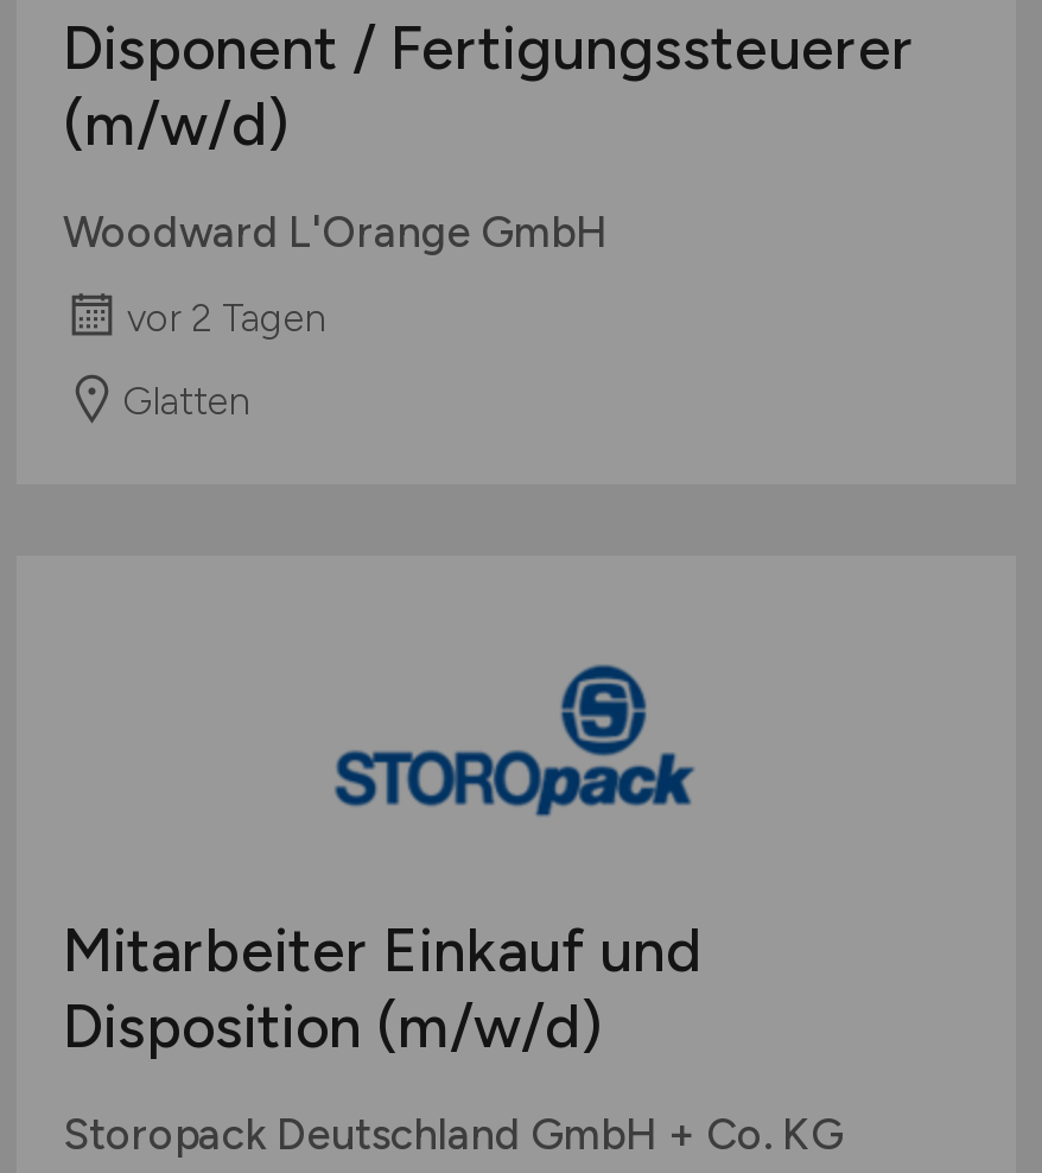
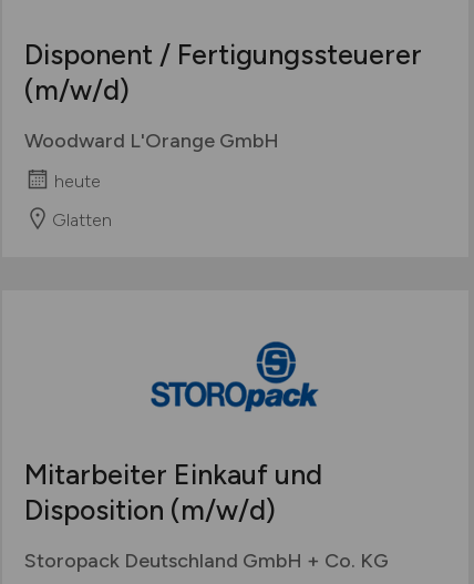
- vor 2 Tagen
+ heute
